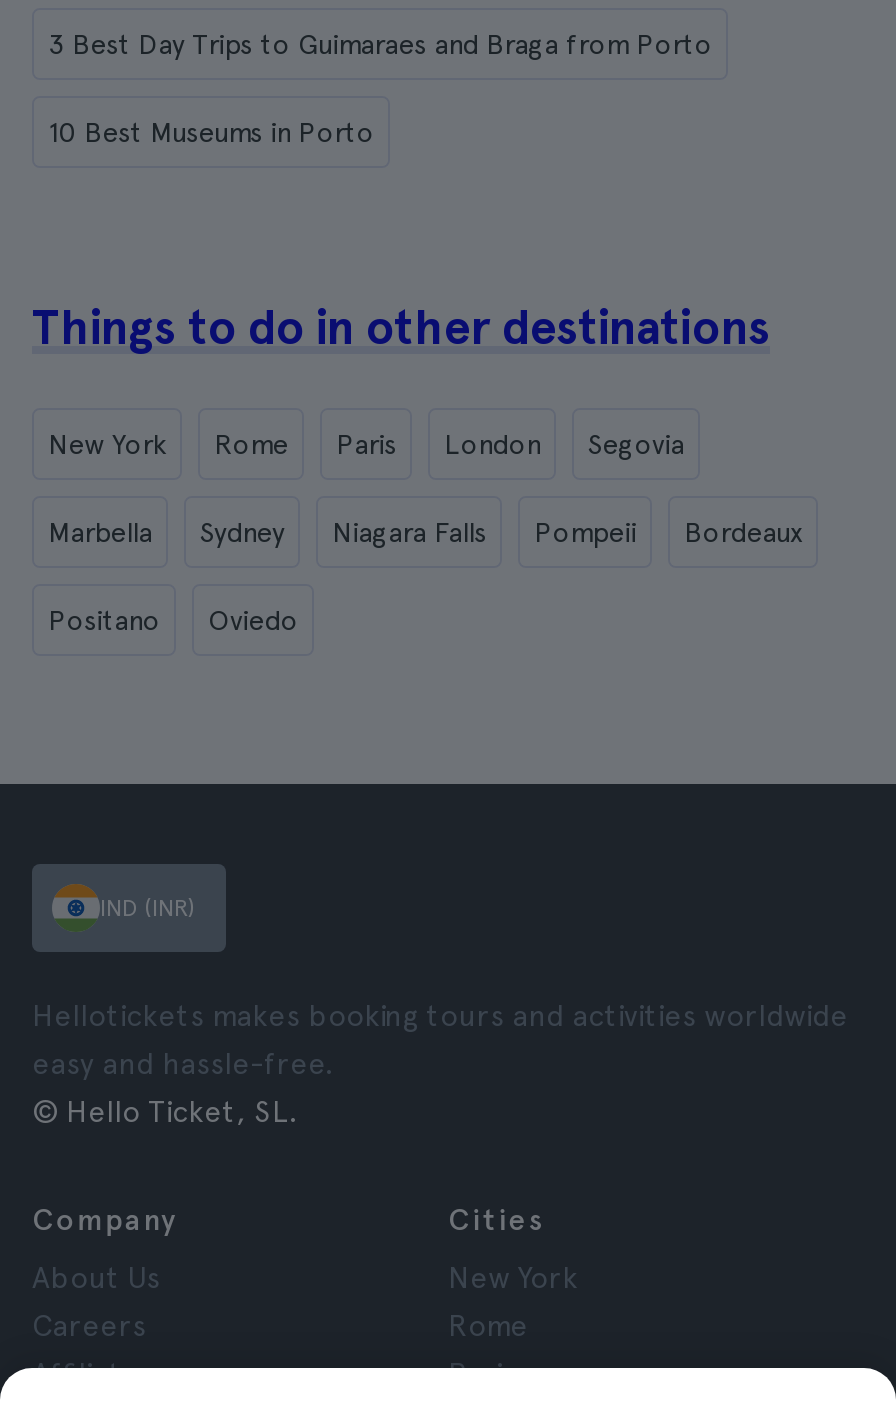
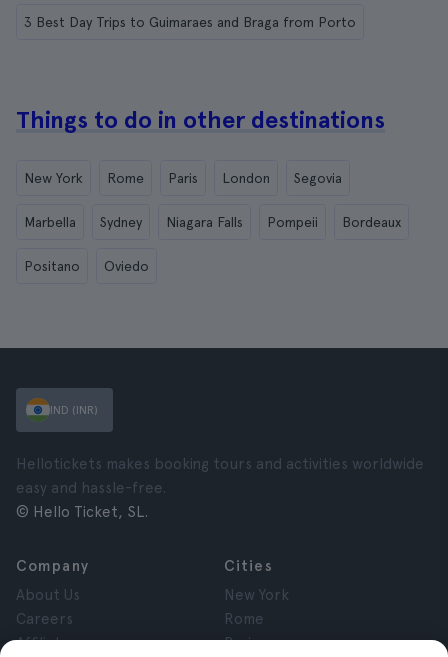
- 10 Best Museums in Porto
